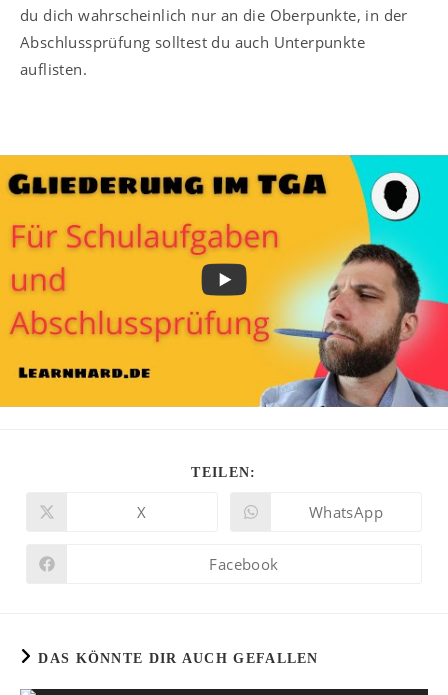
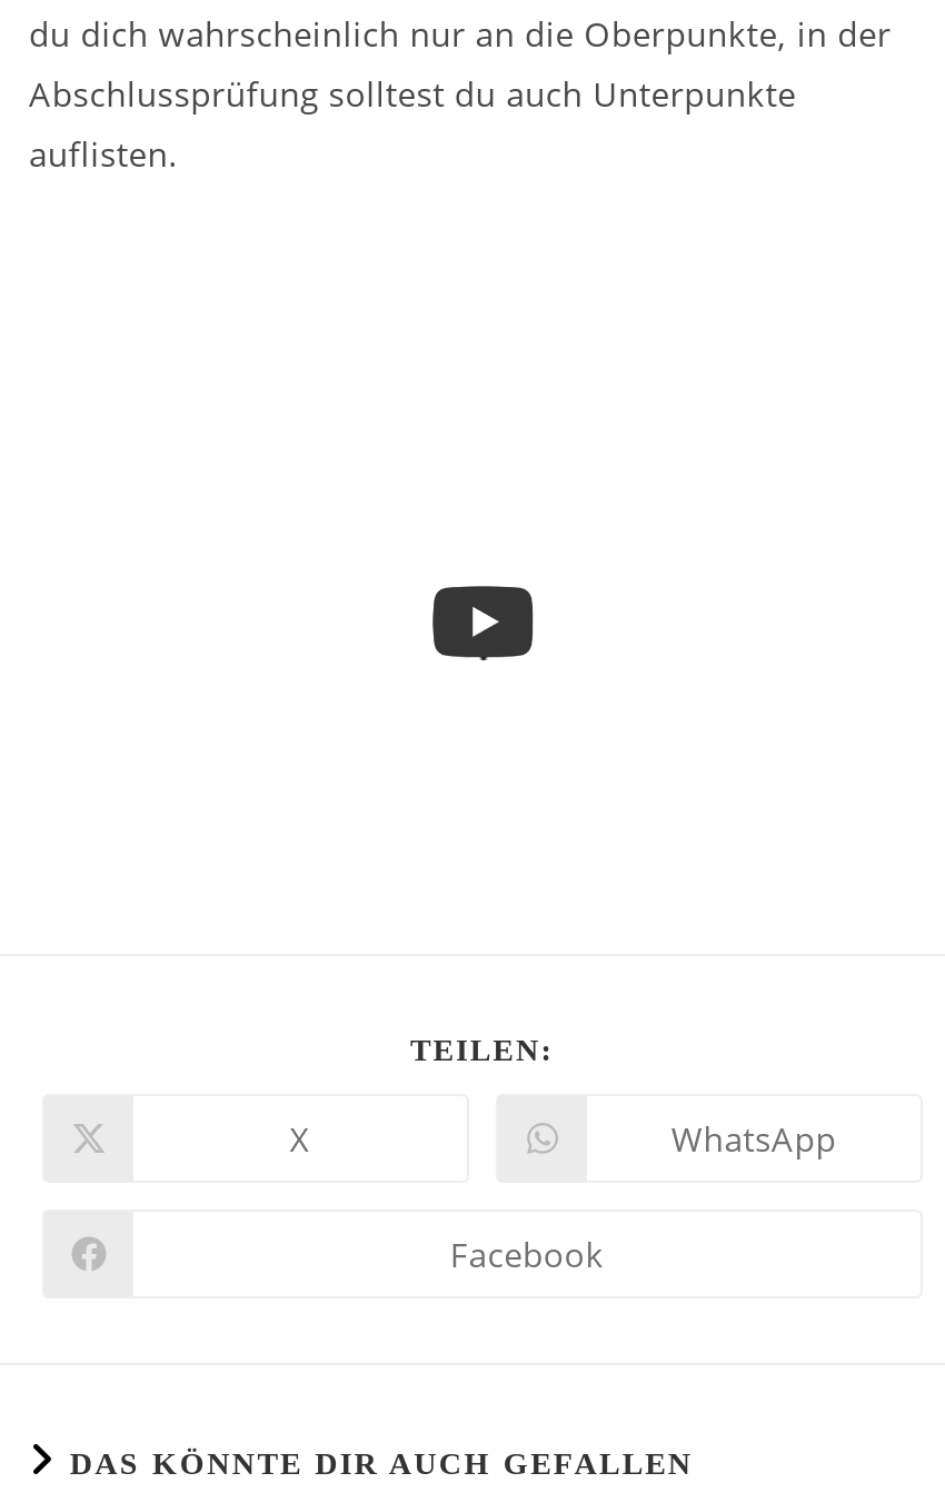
- [image]
